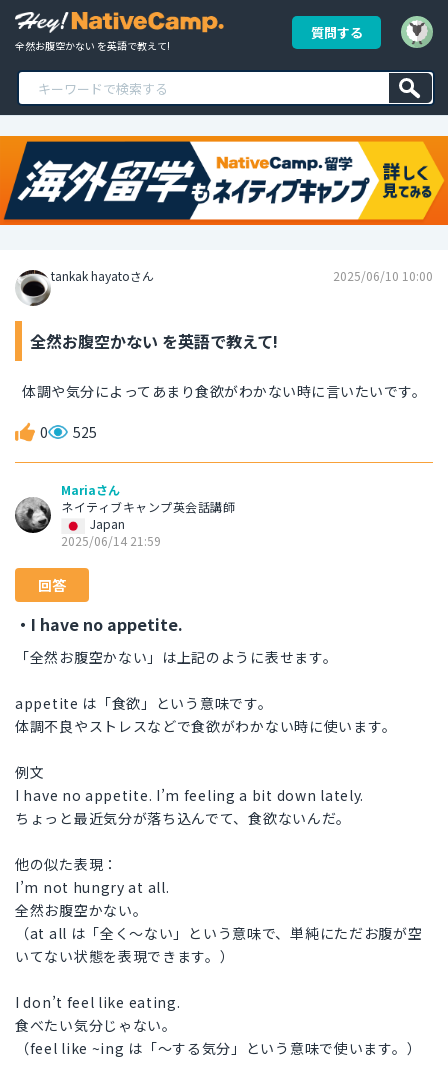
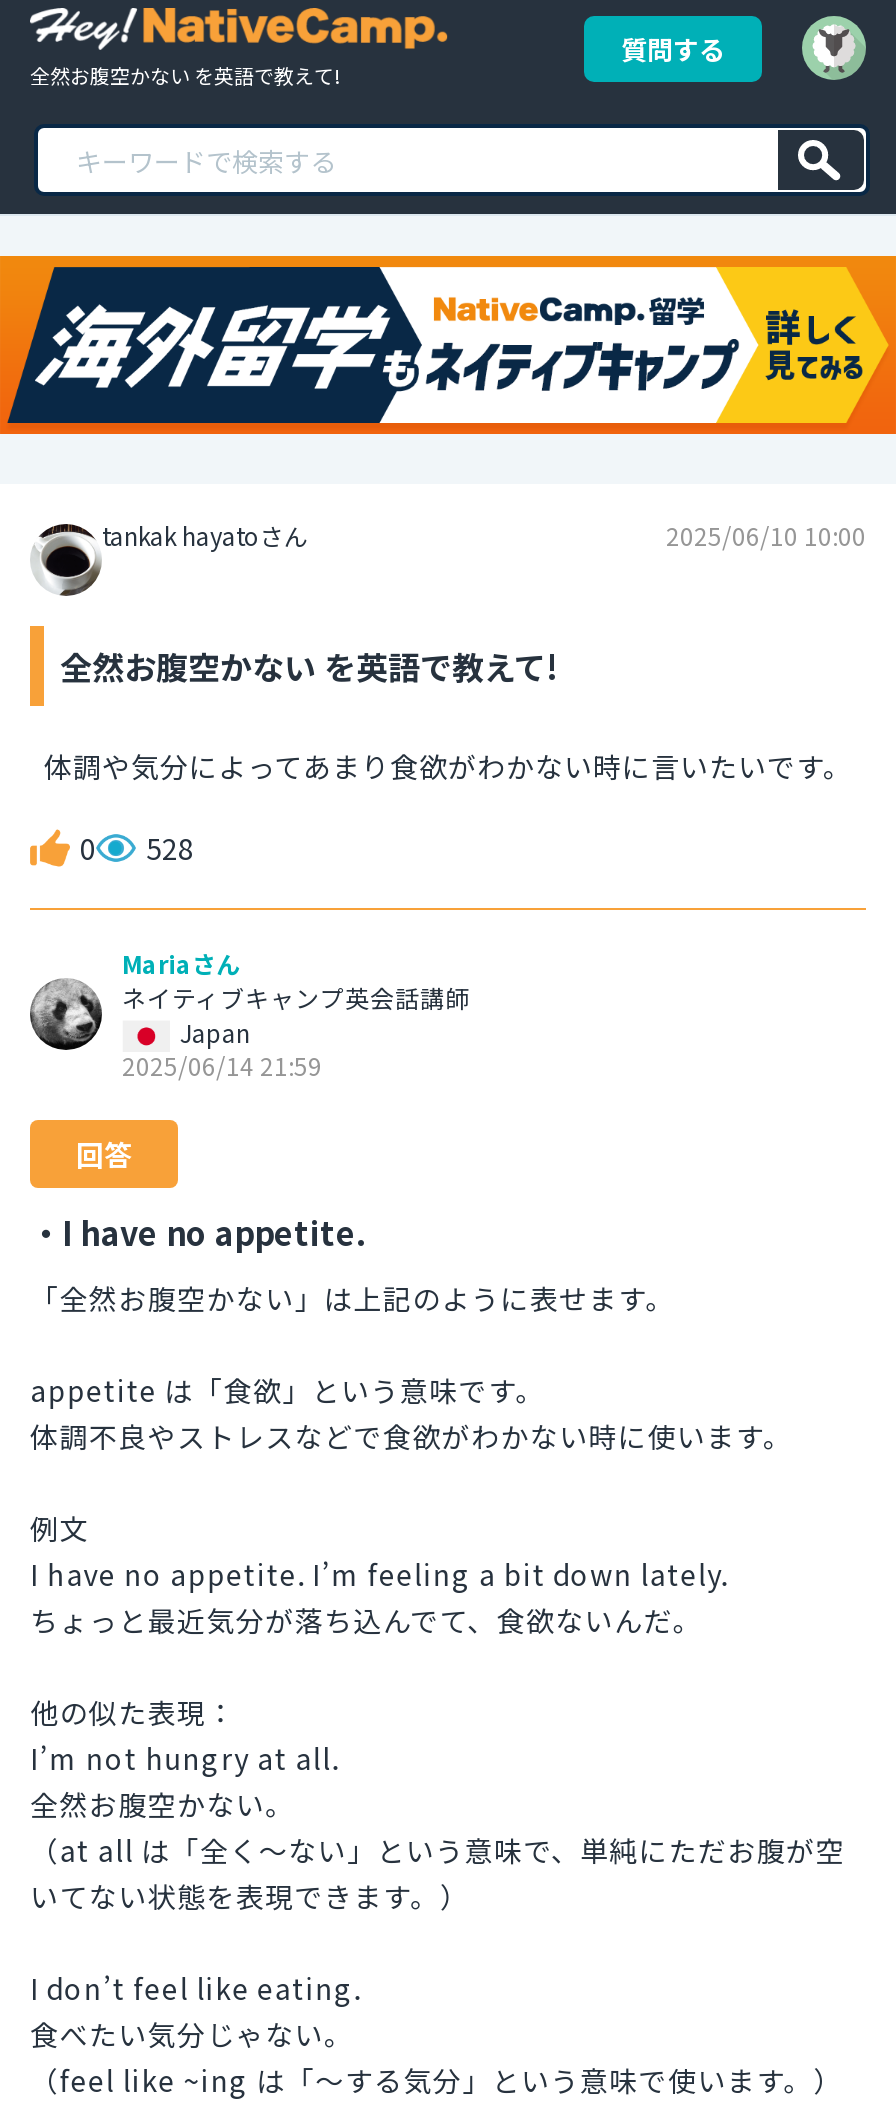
- 0 525
+ 0 528
